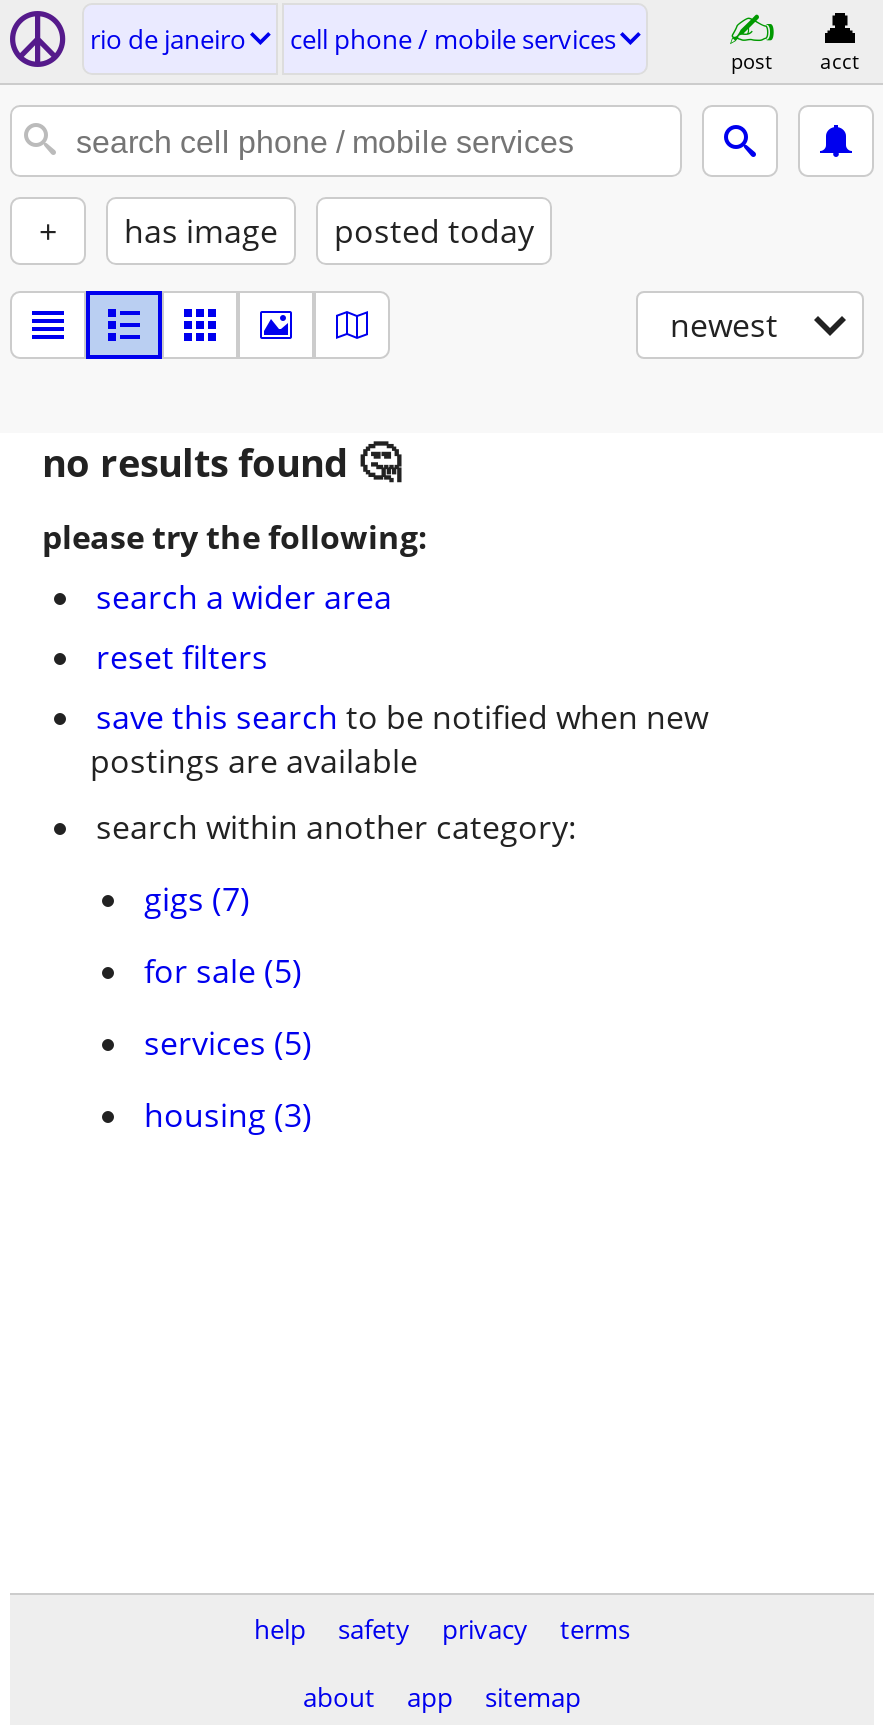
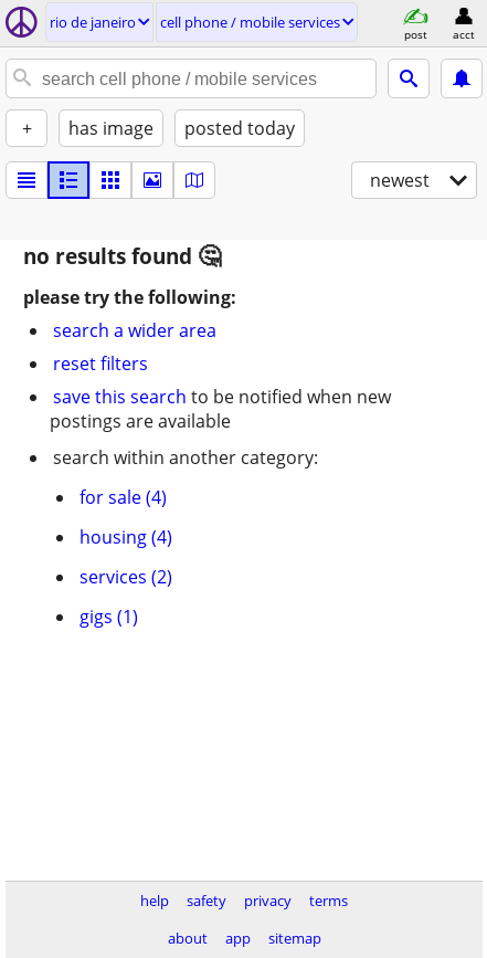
- gigs (7)
+ for sale (4)

- for sale (5)
+ housing (4)

- services (5)
+ services (2)

- housing (3)
+ gigs (1)
